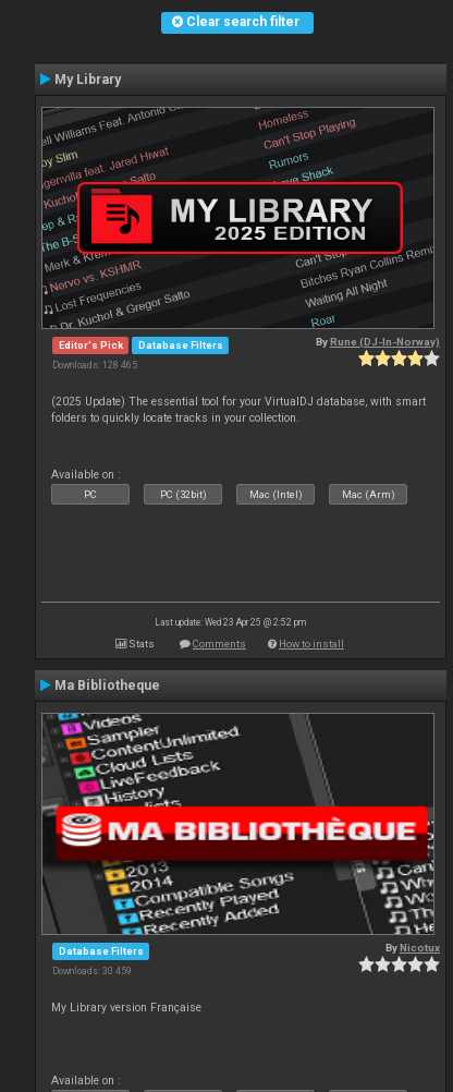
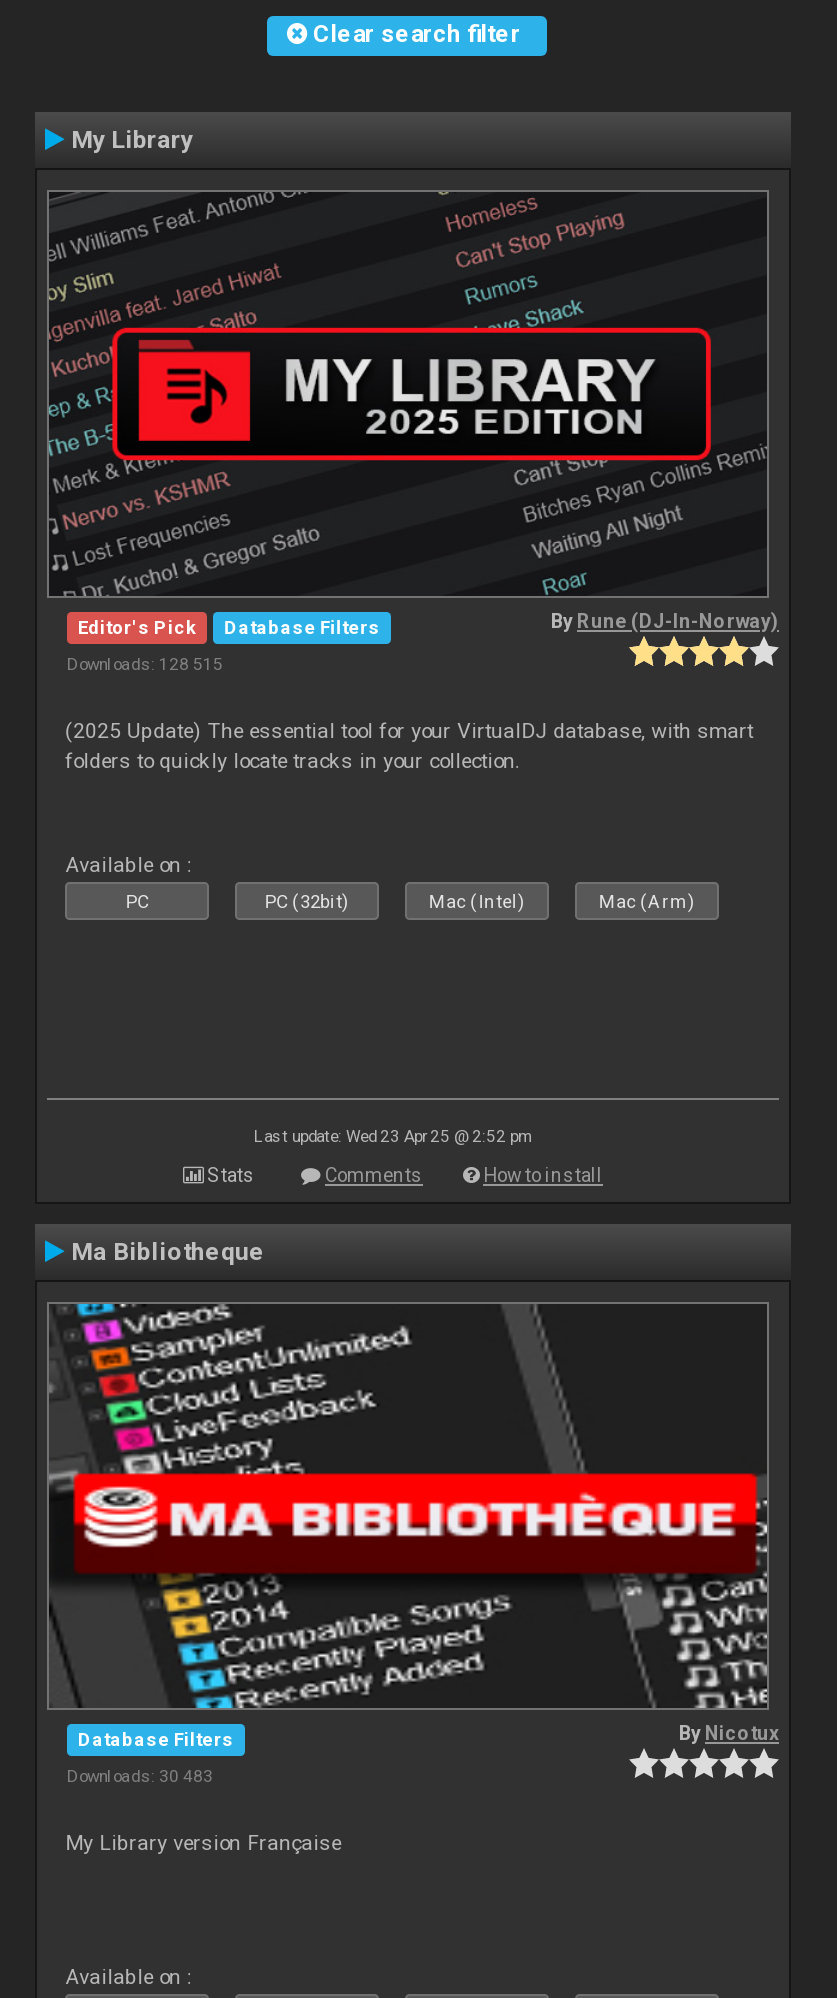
- Downloads: 128 465
+ Downloads: 128 515

- Downloads: 30 459
+ Downloads: 30 483
